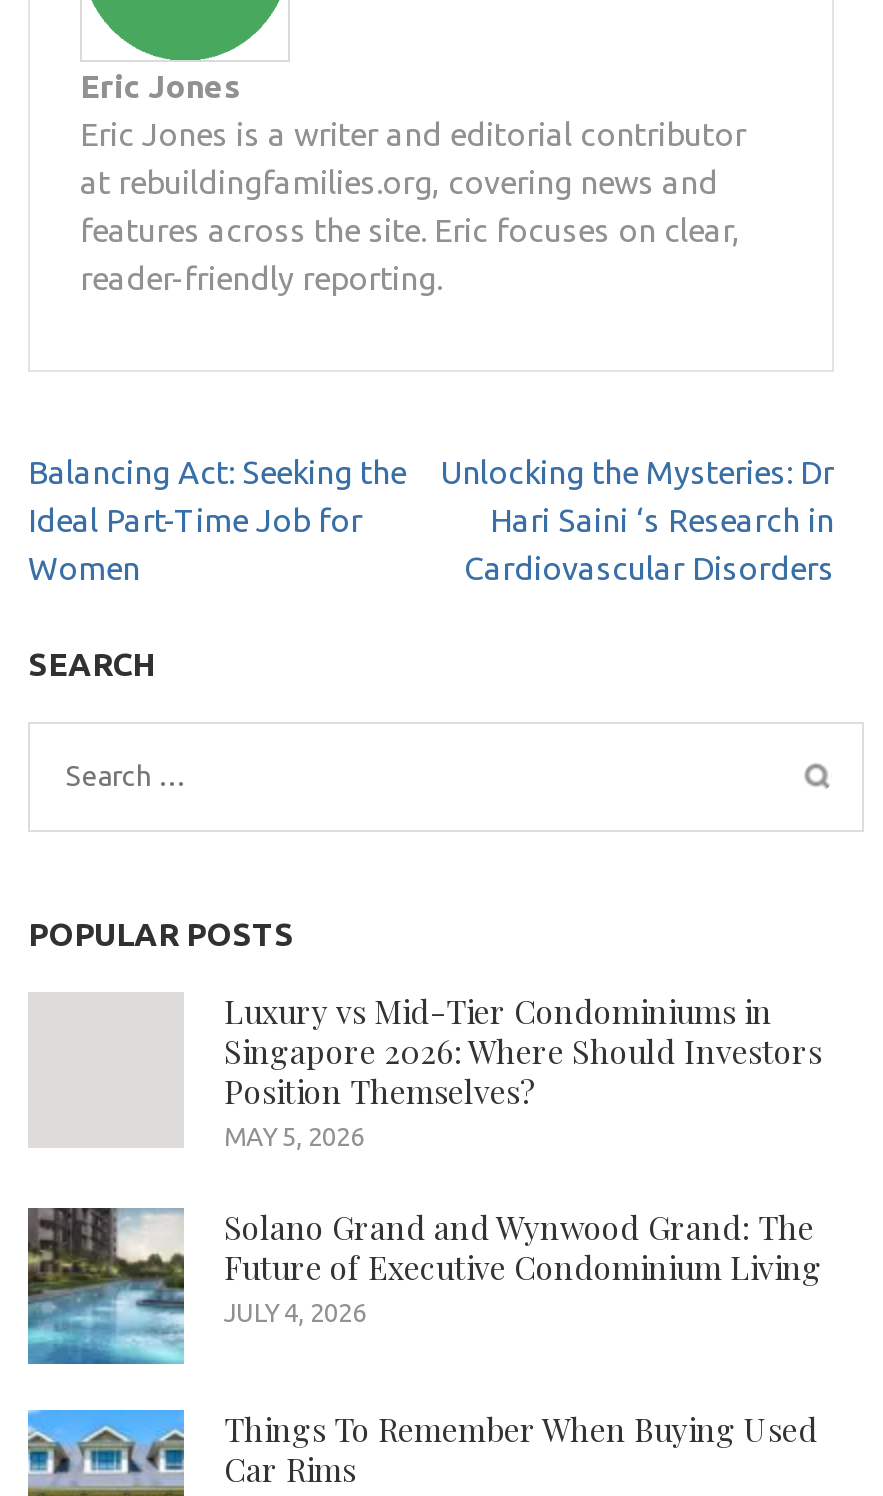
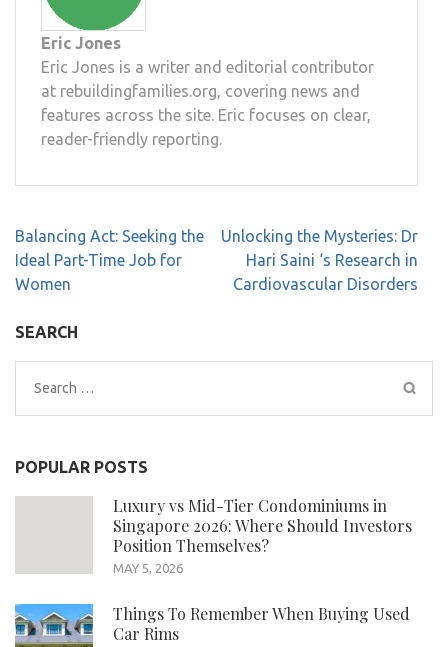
- [image]
- Solano Grand and Wynwood Grand: The
- Future of Executive Condominium Living
- JULY 4, 2026
